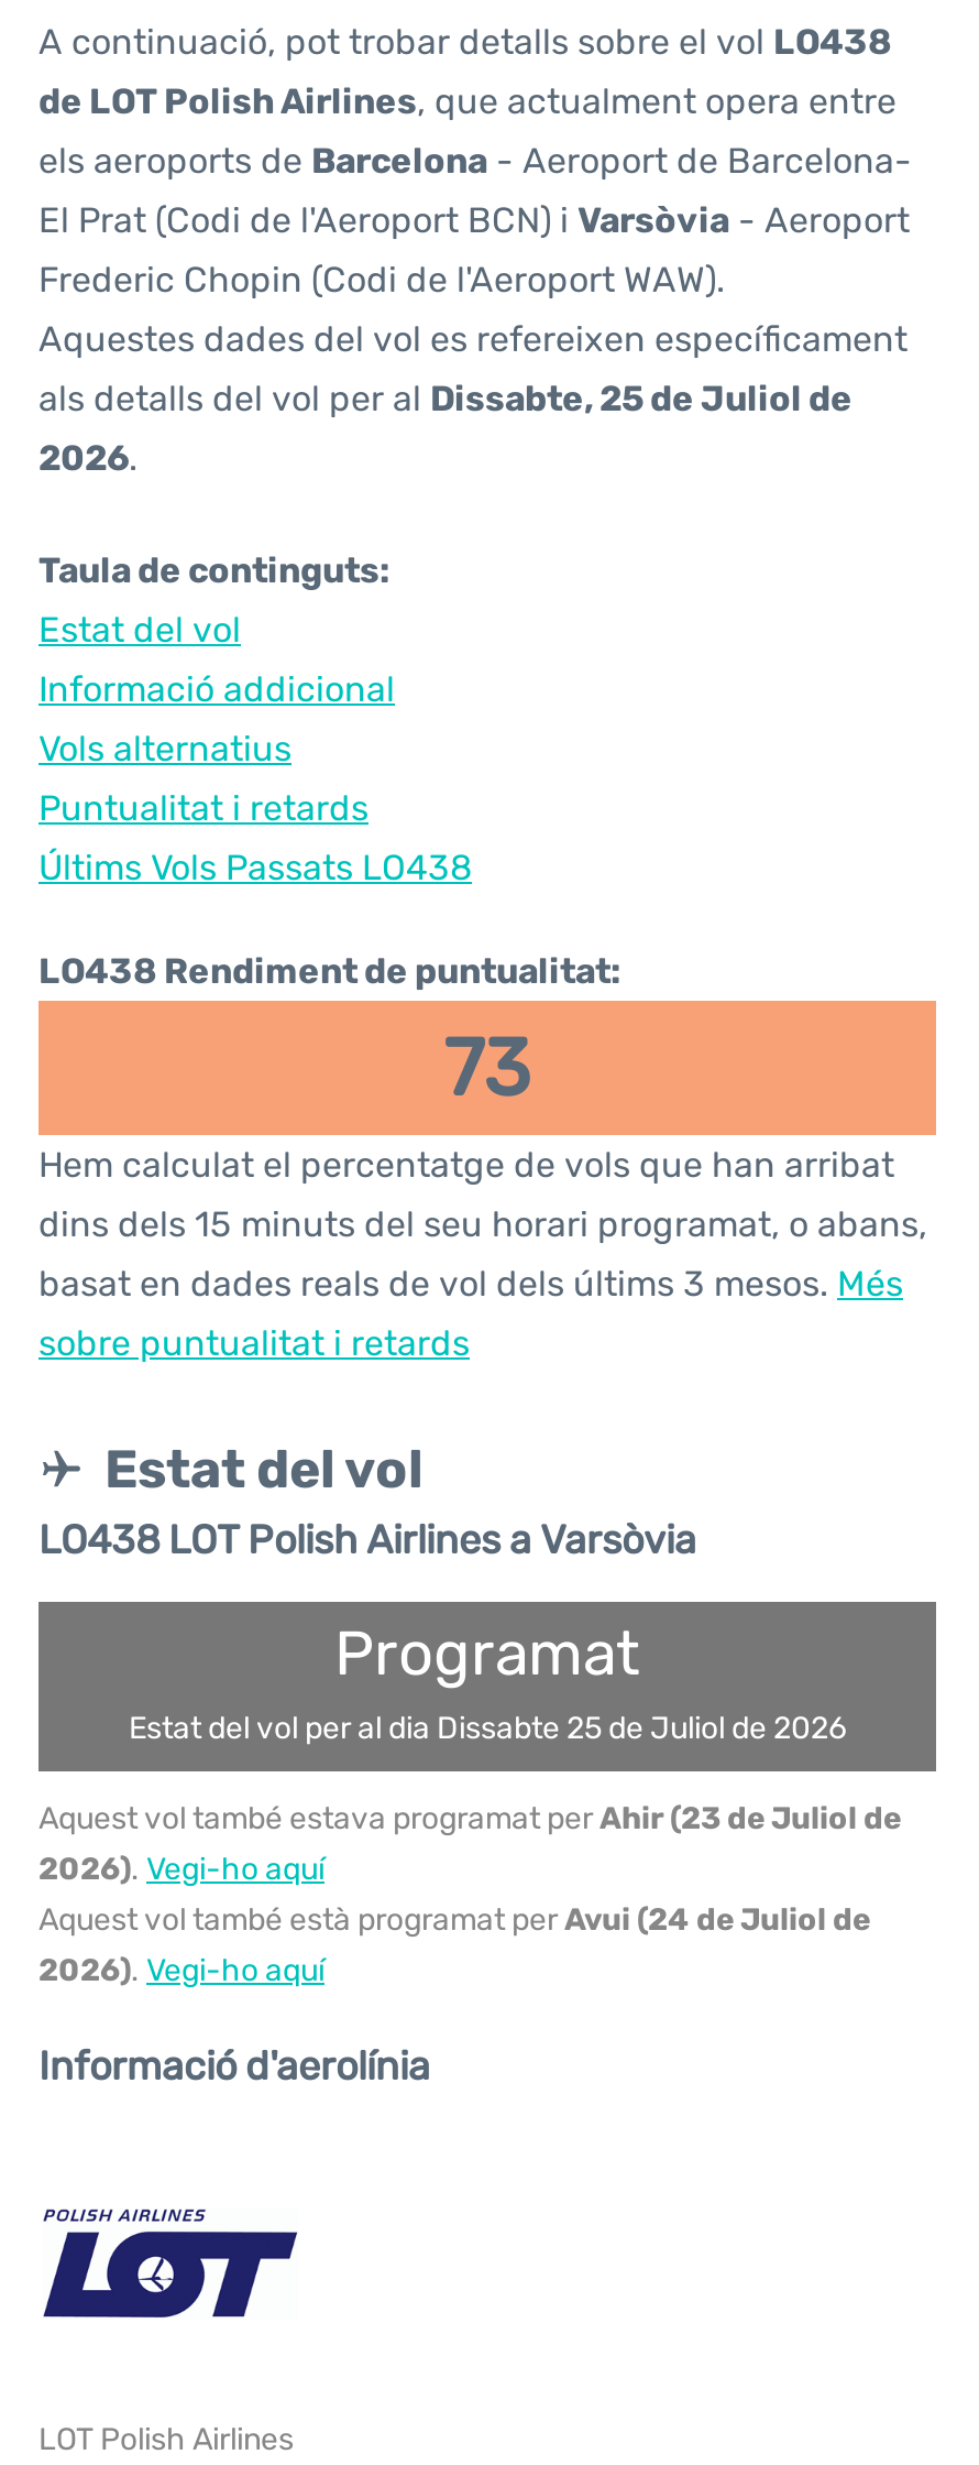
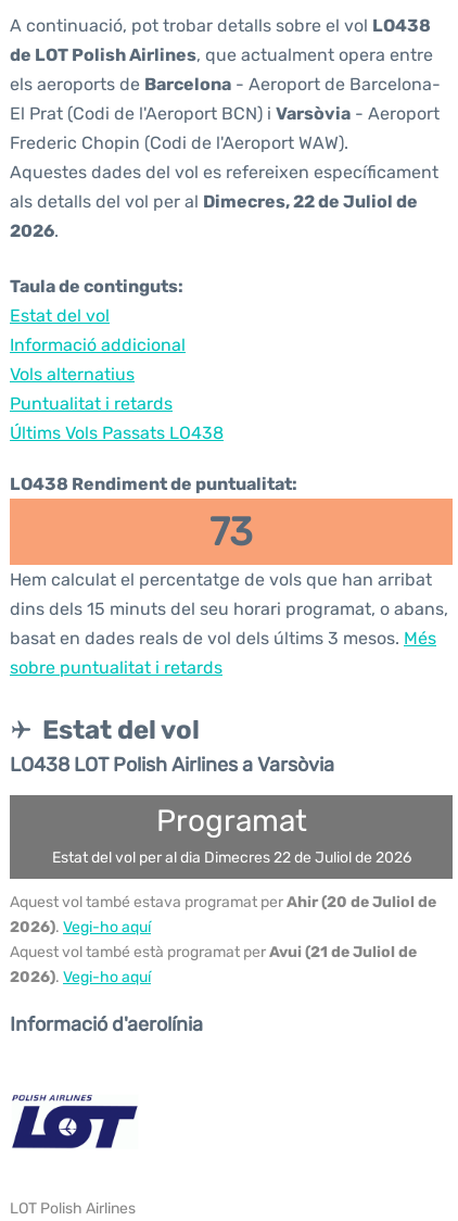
- als detalls del vol per al Dissabte, 25 de Juliol de
+ als detalls del vol per al Dimecres, 22 de Juliol de

- Estat del vol per al dia Dissabte 25 de Juliol de 2026
+ Estat del vol per al dia Dimecres 22 de Juliol de 2026

- Aquest vol també estava programat per Ahir (23 de Juliol de
+ Aquest vol també estava programat per Ahir (20 de Juliol de

- Aquest vol també està programat per Avui (24 de Juliol de
+ Aquest vol també està programat per Avui (21 de Juliol de
